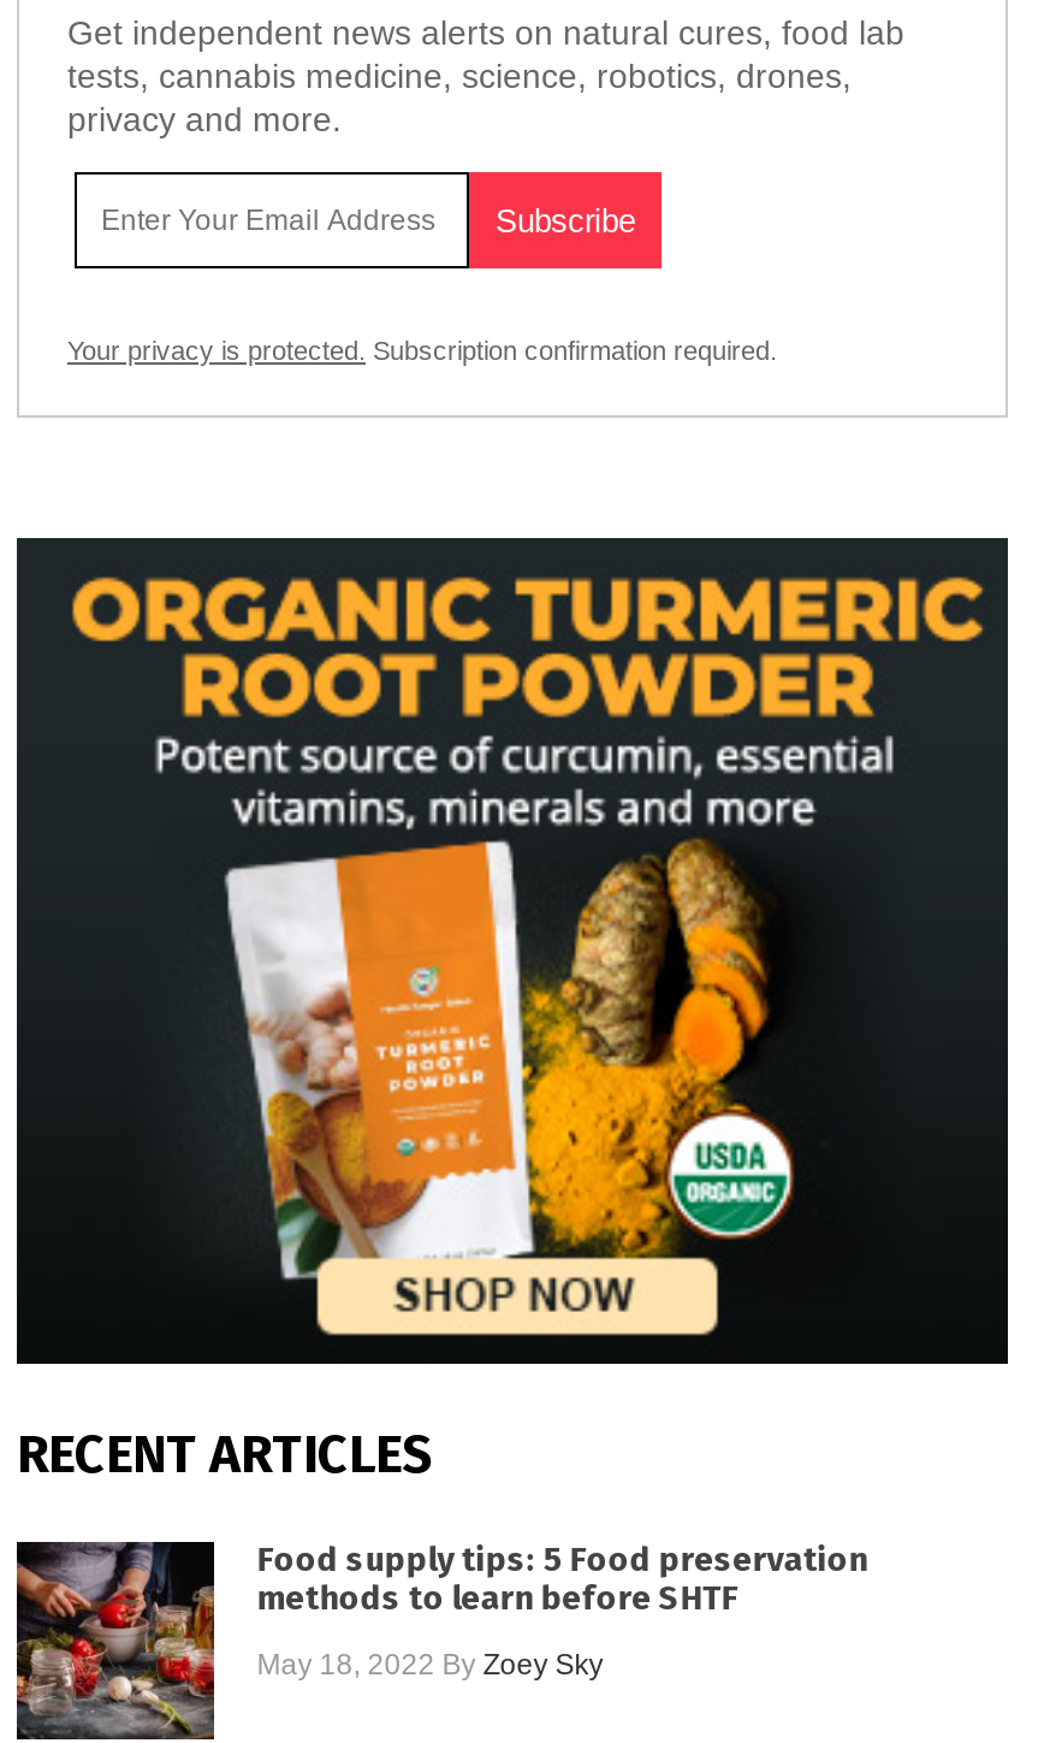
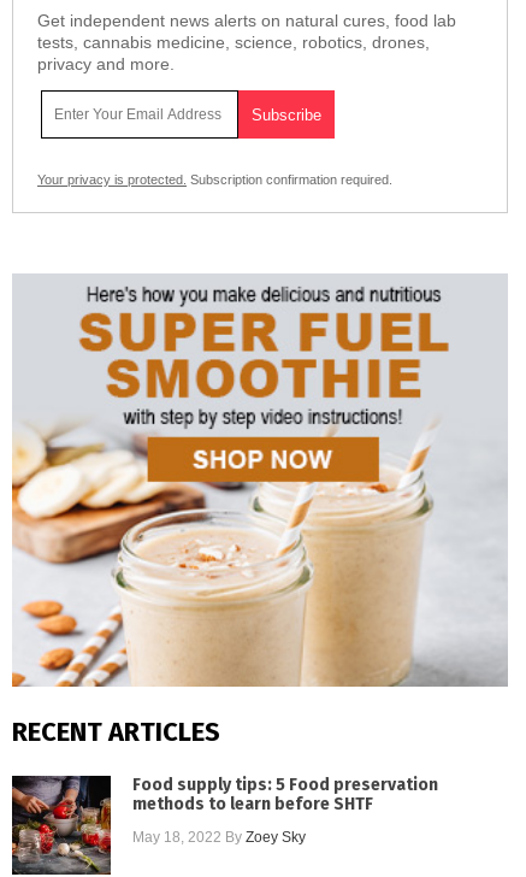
- [image]
+ [image]
